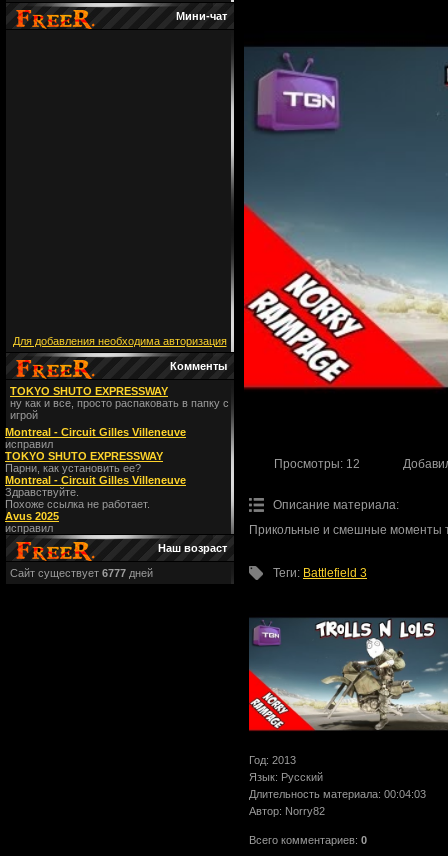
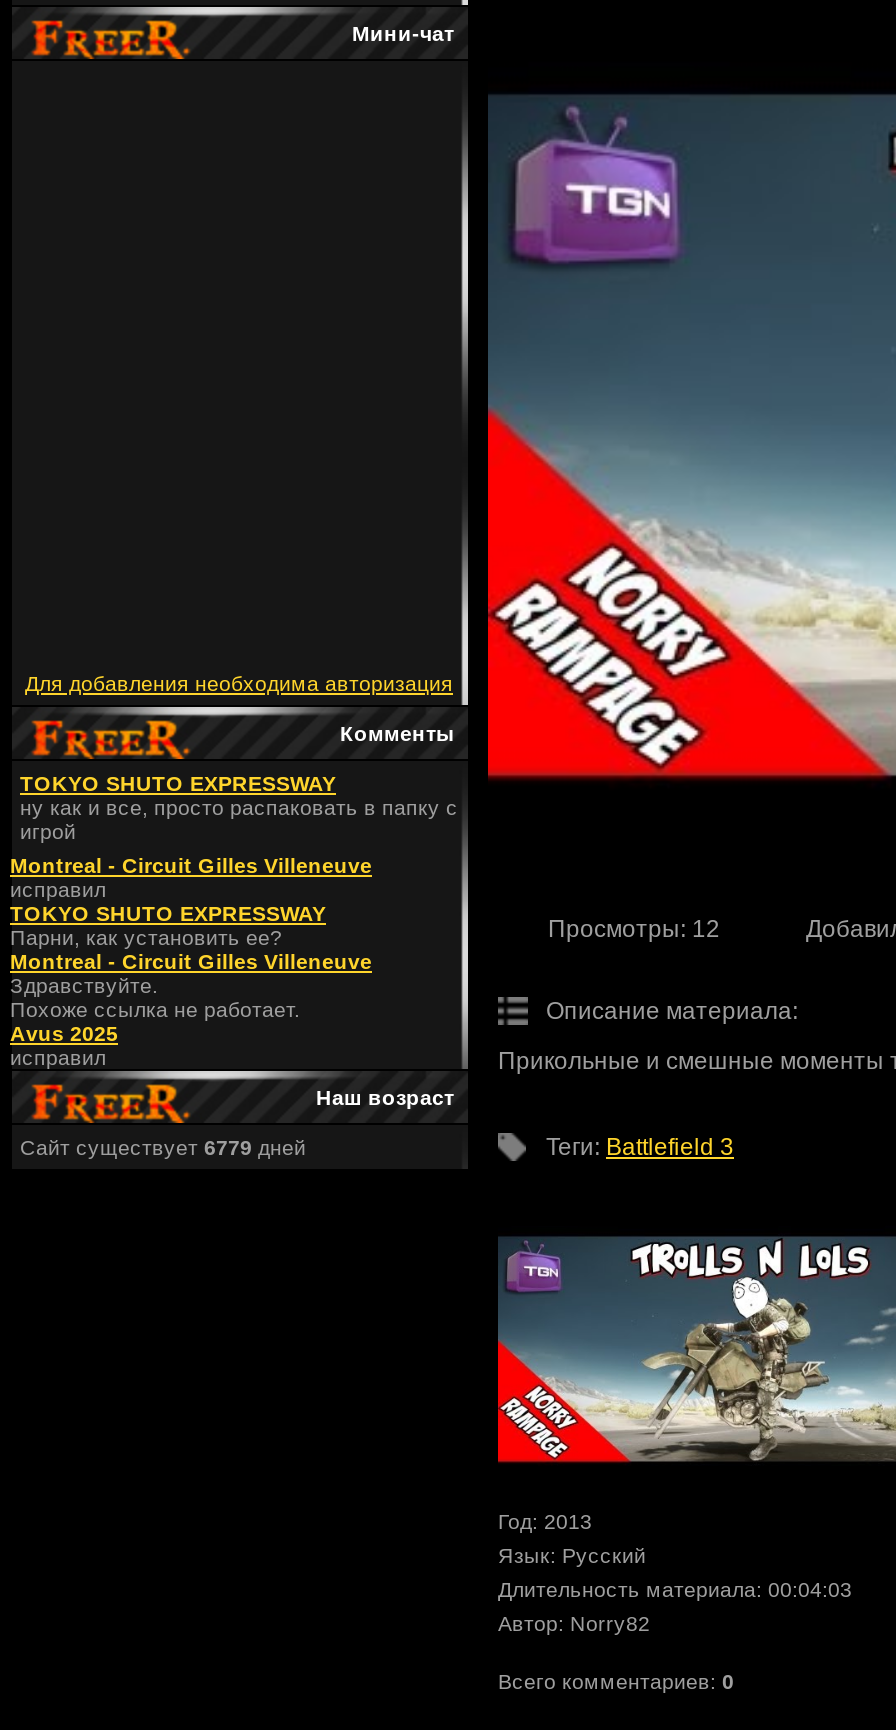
- Сайт существует 6777 дней
+ Сайт существует 6779 дней
